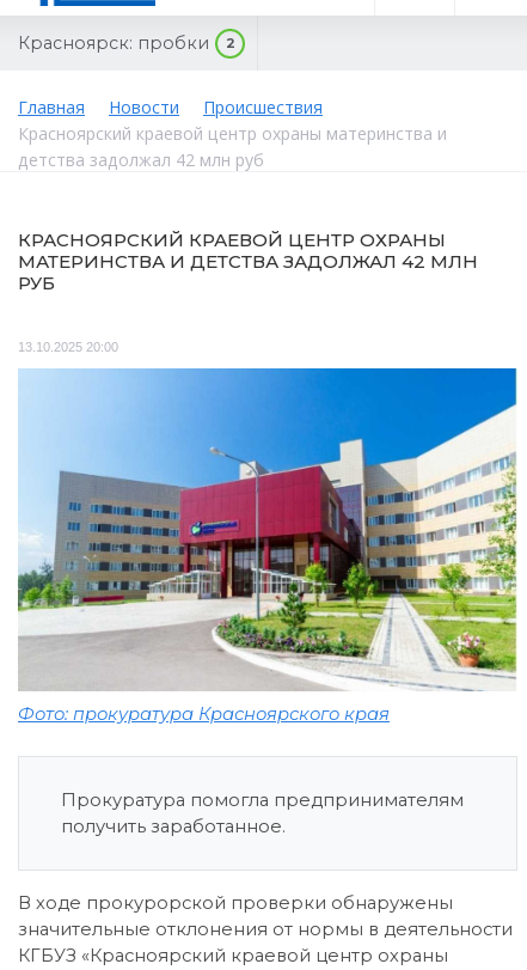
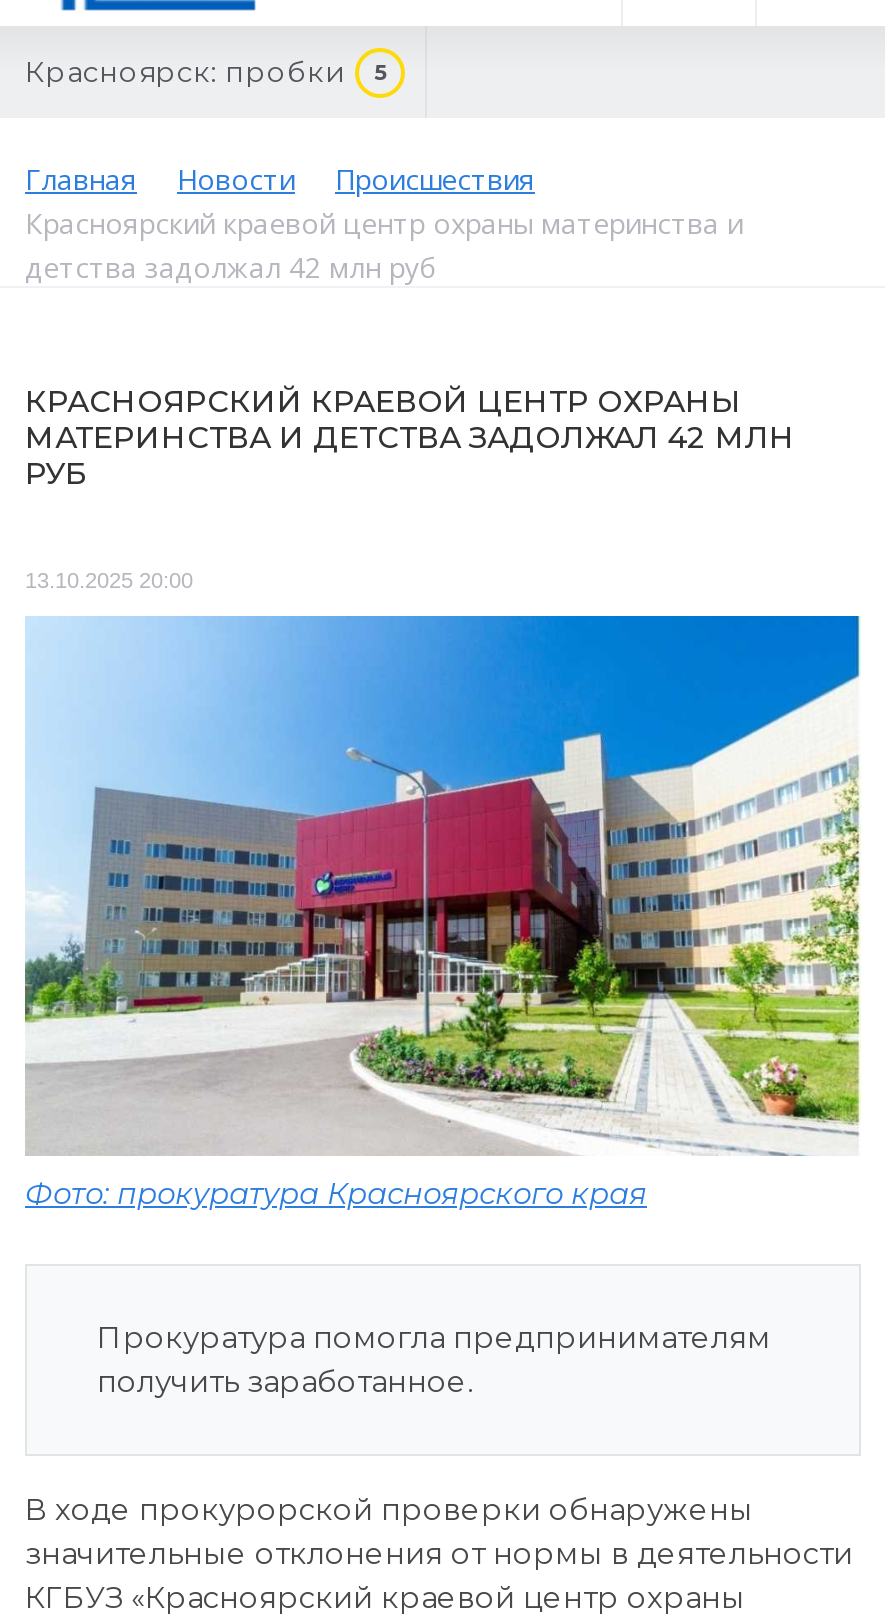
- Красноярск: пробки 2
+ Красноярск: пробки 5
